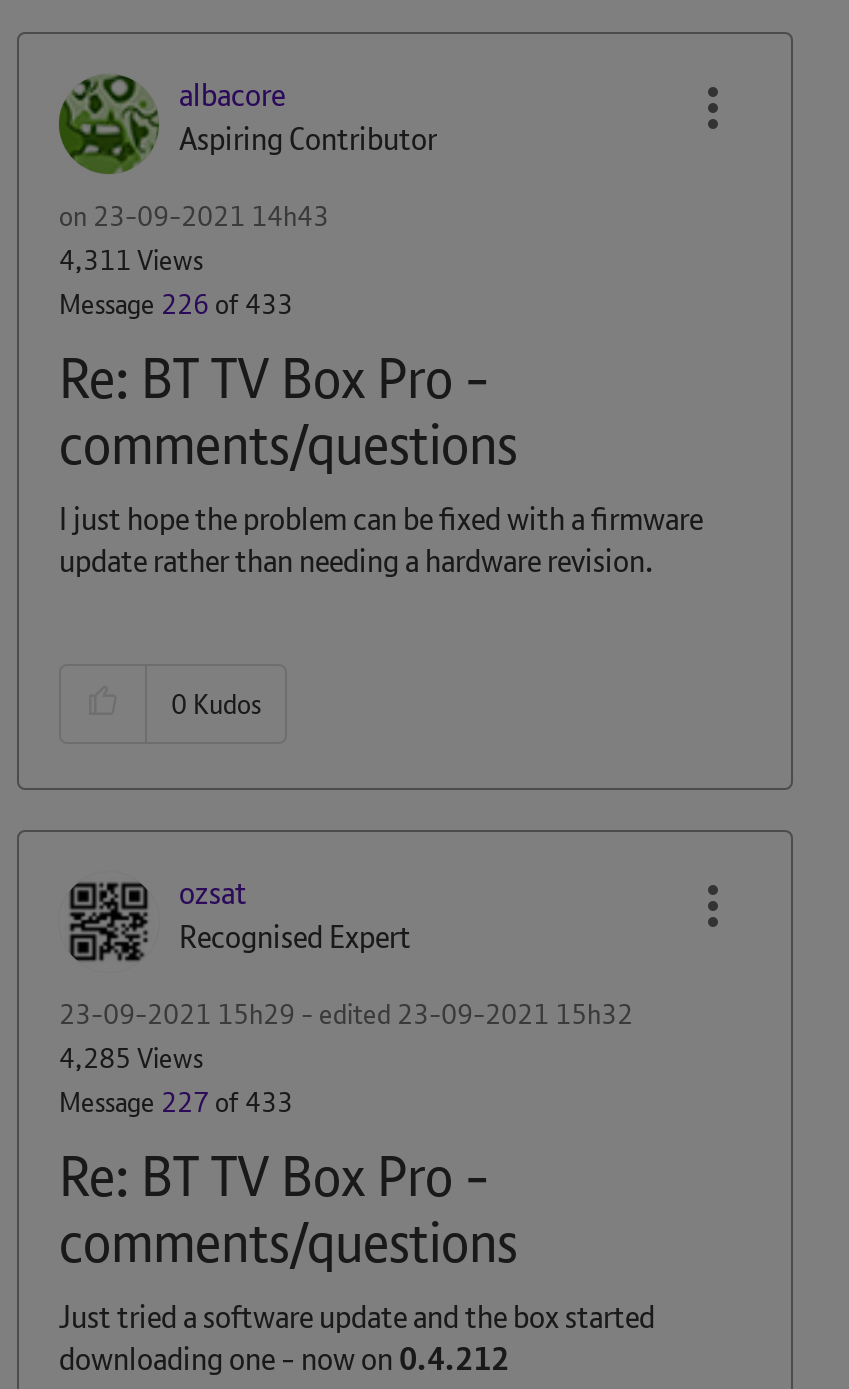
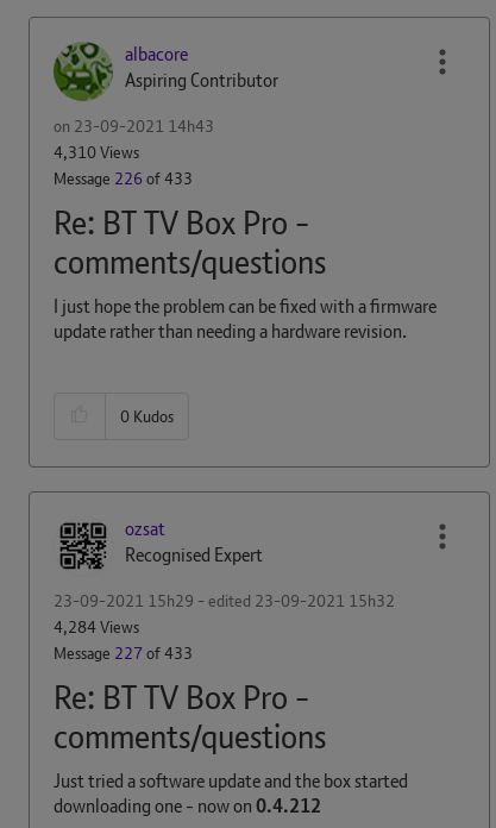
- 4,311 Views
+ 4,310 Views

- 4,285 Views
+ 4,284 Views
